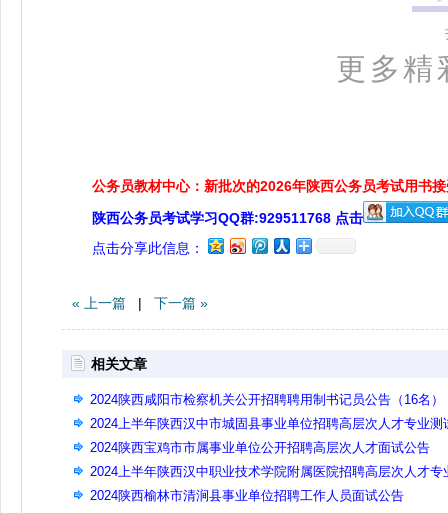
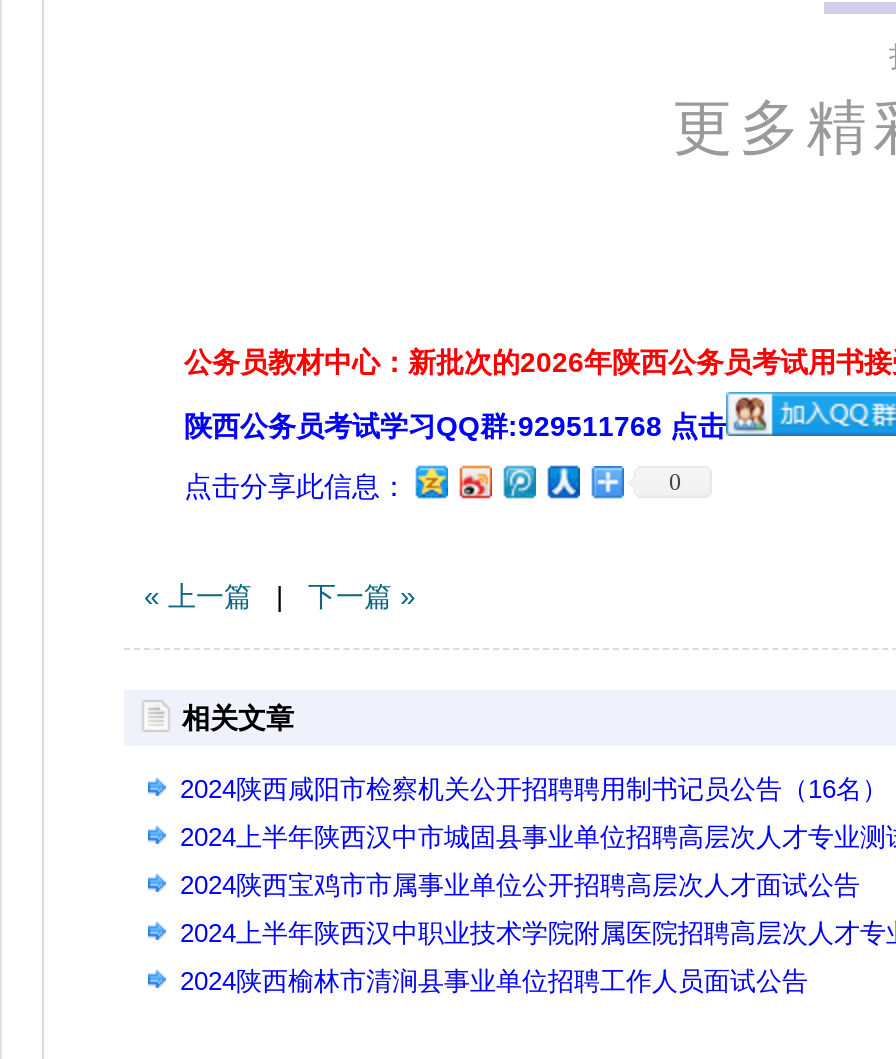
+ 0
